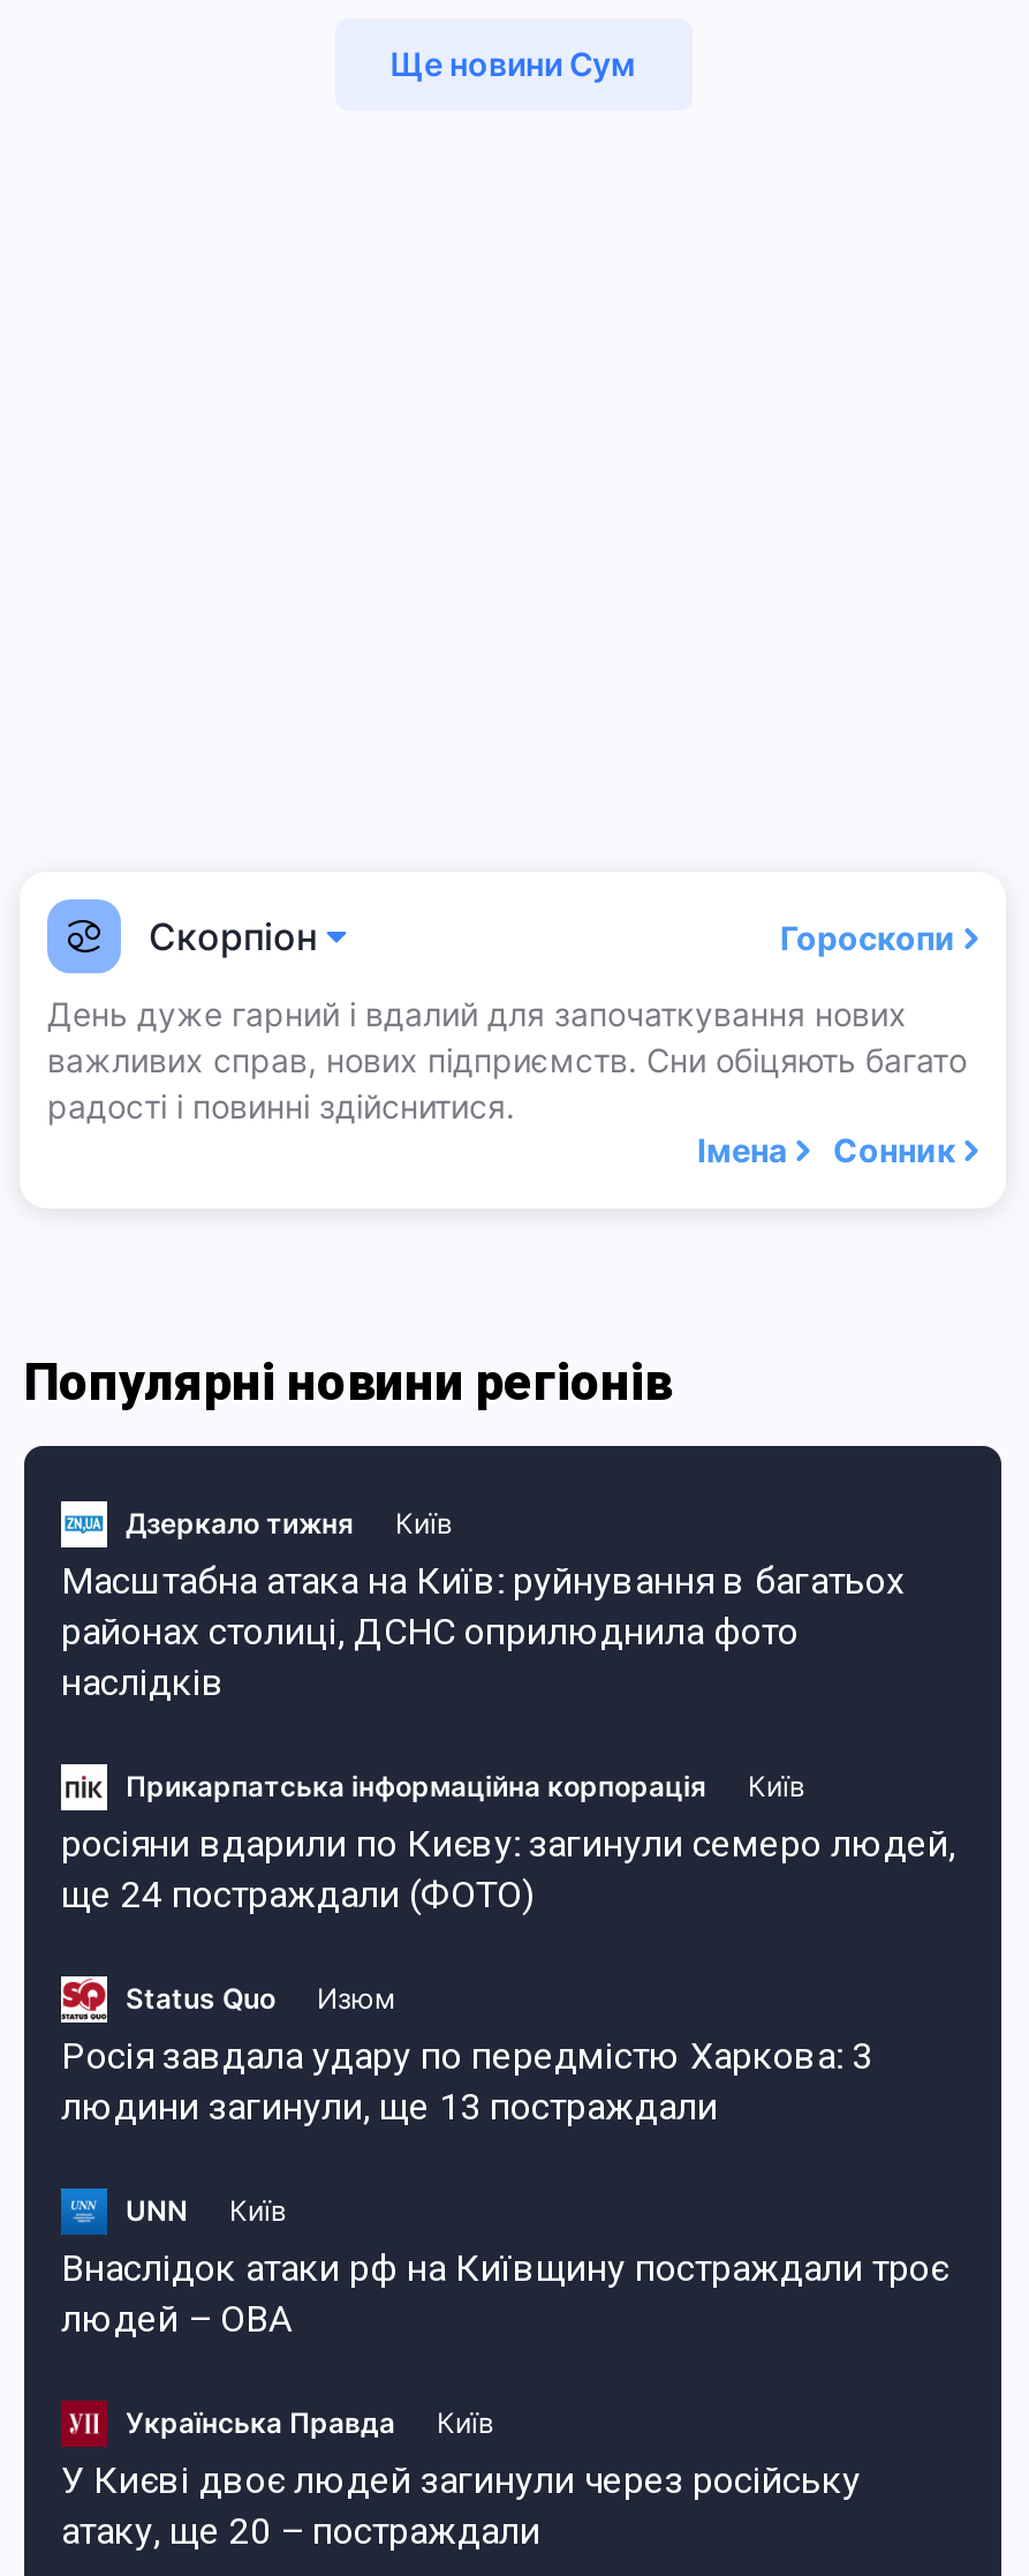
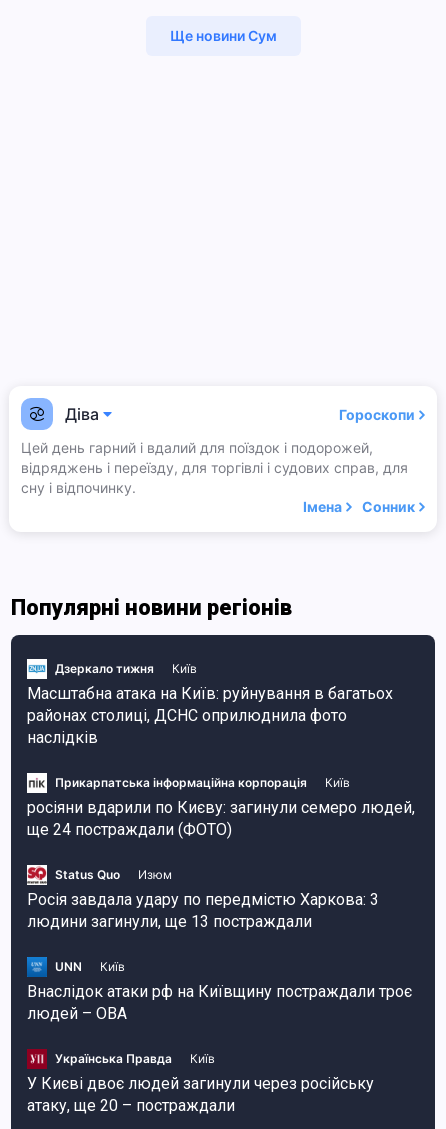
- Скорпіон
+ Діва

- День дуже гарний і вдалий для започаткування нових
- важливих справ, нових підприємств. Сни обіцяють багато
- радості і повинні здійснитися.
+ Цей день гарний і вдалий для поїздок і подорожей,
+ відряджень і переїзду, для торгівлі і судових справ, для
+ сну і відпочинку.
